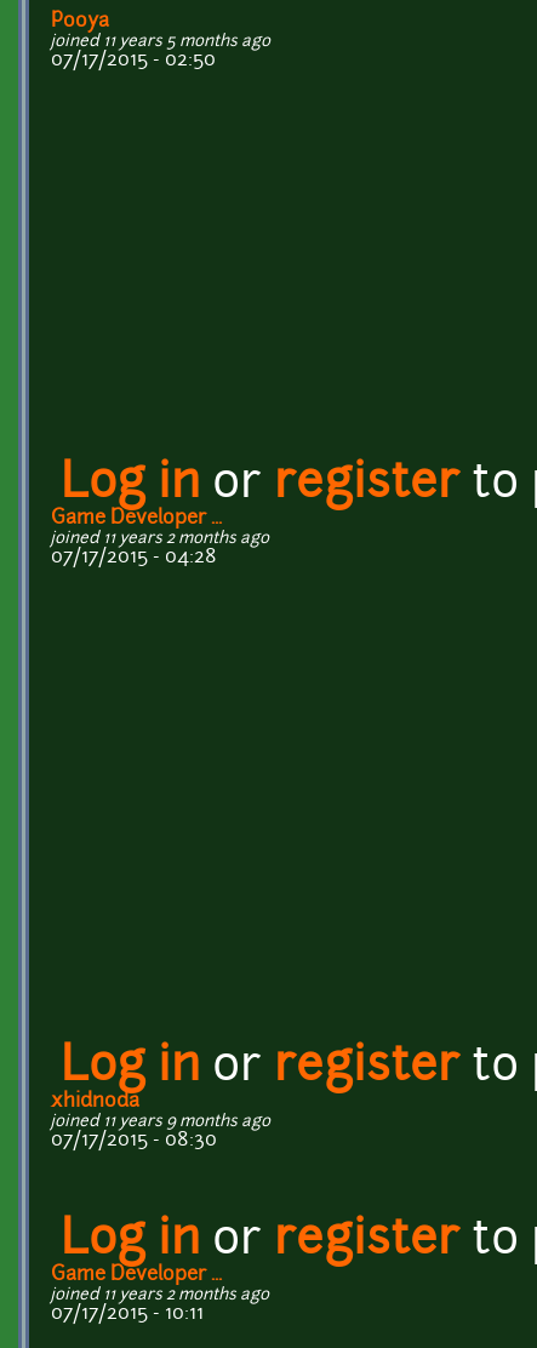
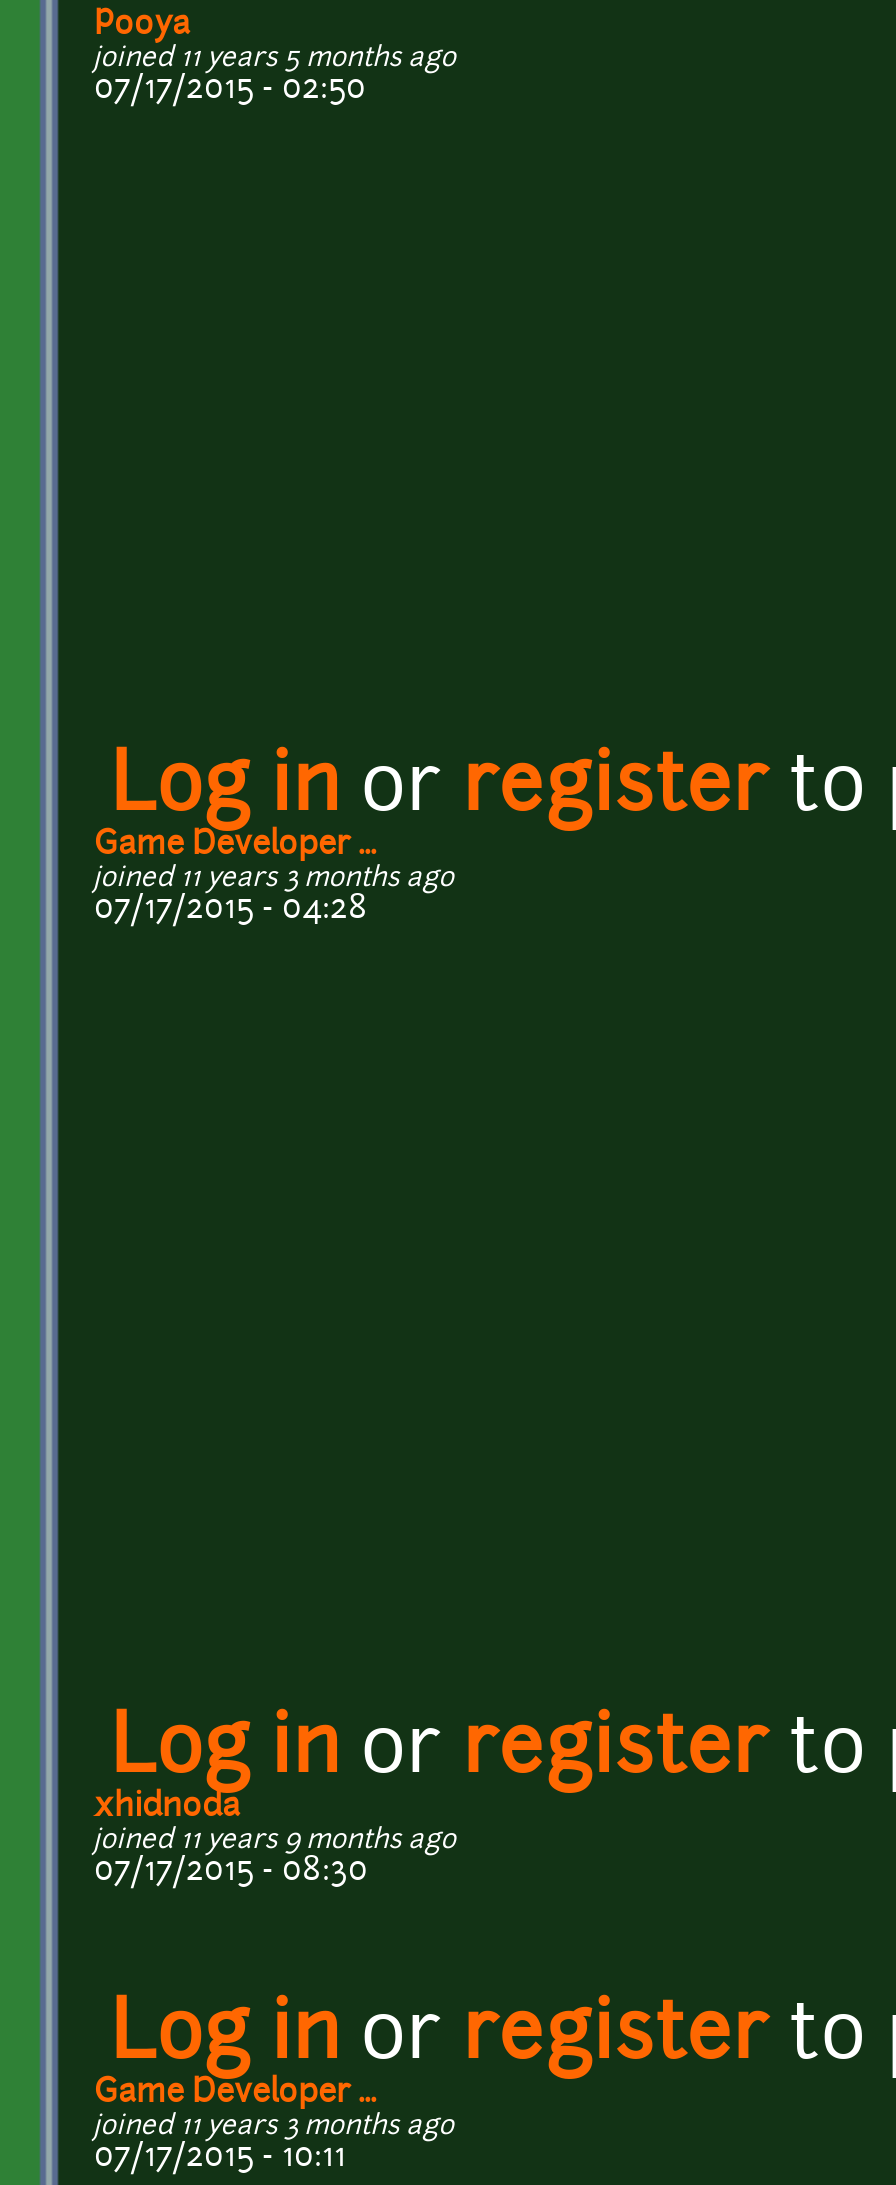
- joined 11 years 2 months ago
+ joined 11 years 3 months ago

- joined 11 years 2 months ago
+ joined 11 years 3 months ago
